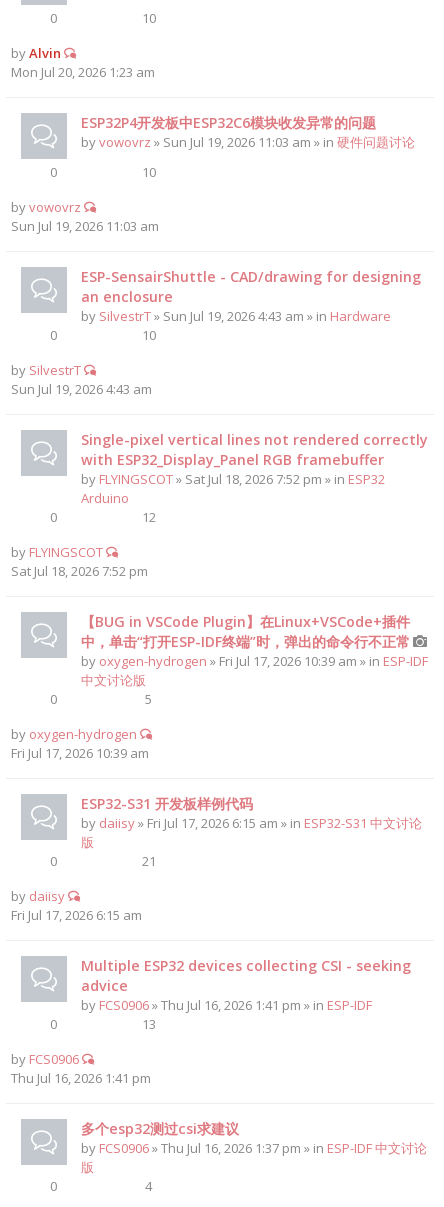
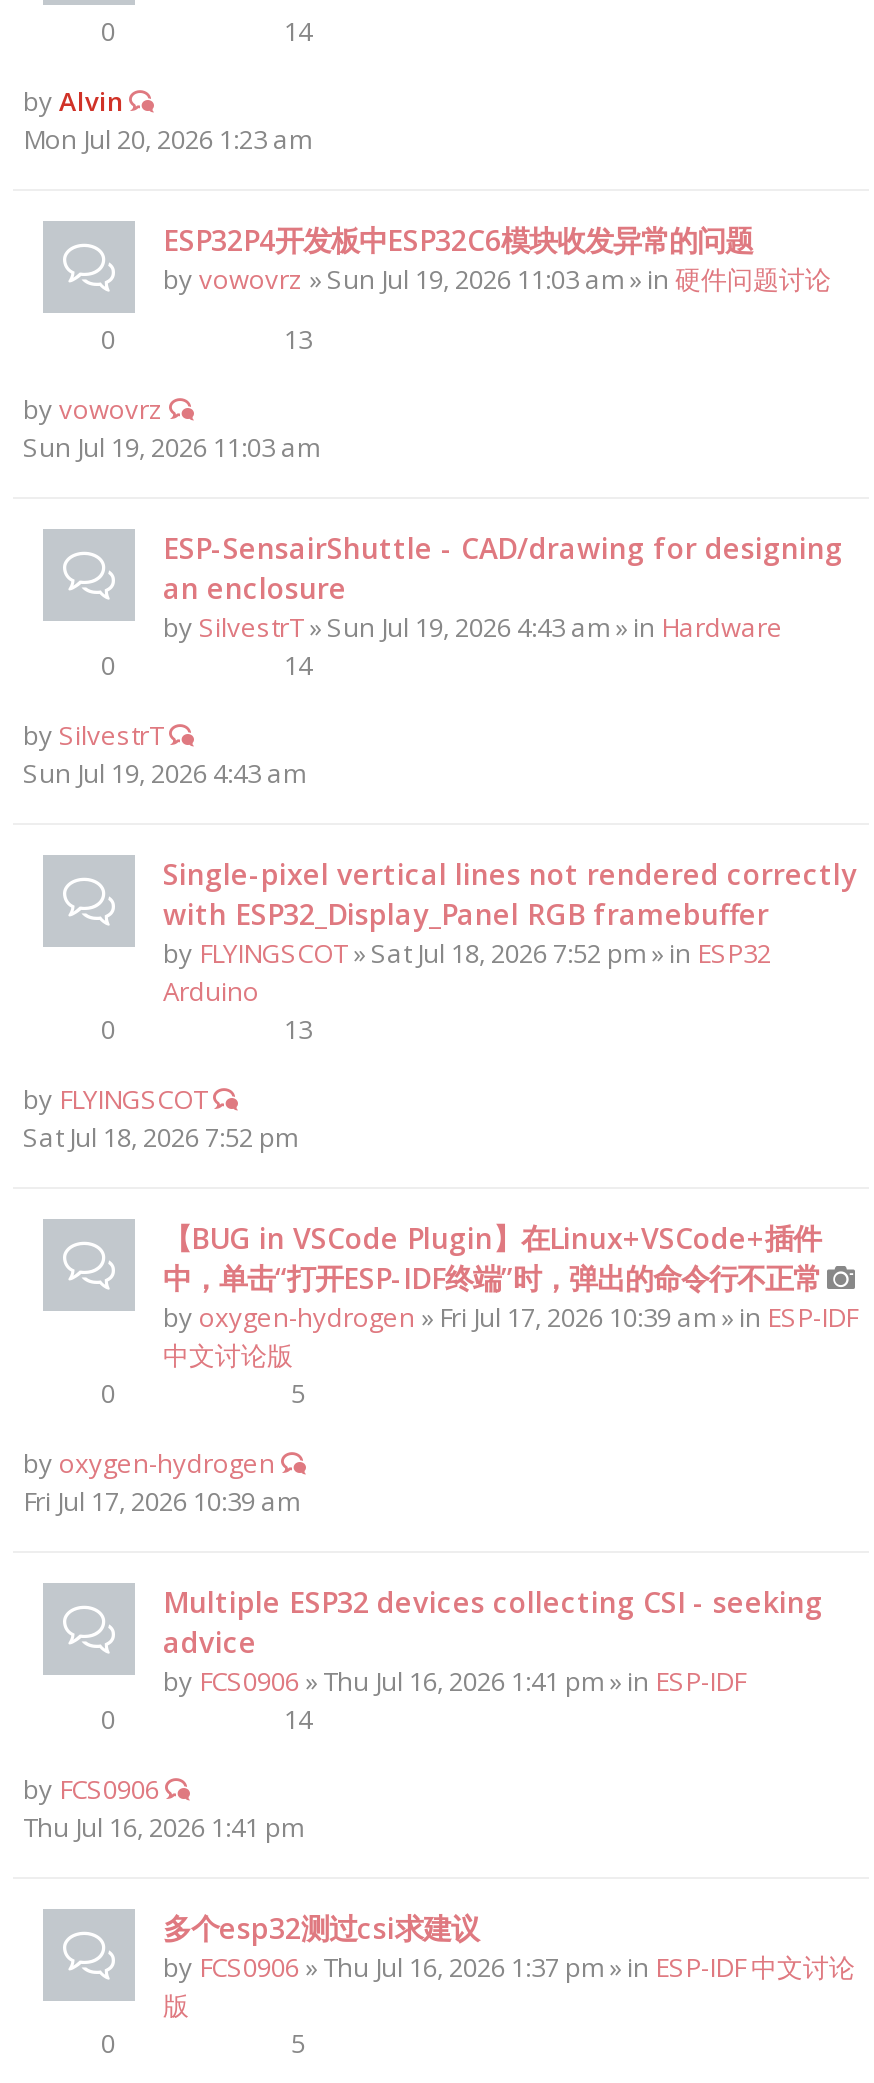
- 10
+ 14

- 10
+ 13

- 10
+ 14

- 12
+ 13

- ESP32-S31 开发板样例代码
- by daiisy» Fri Jul 17, 2026 6:15 am » in ESP32-S31 中文讨论
- 版
- 0
- 21
- by daiisy
- Fri Jul 17, 2026 6:15 am

- 13
+ 14

- 4
+ 5
